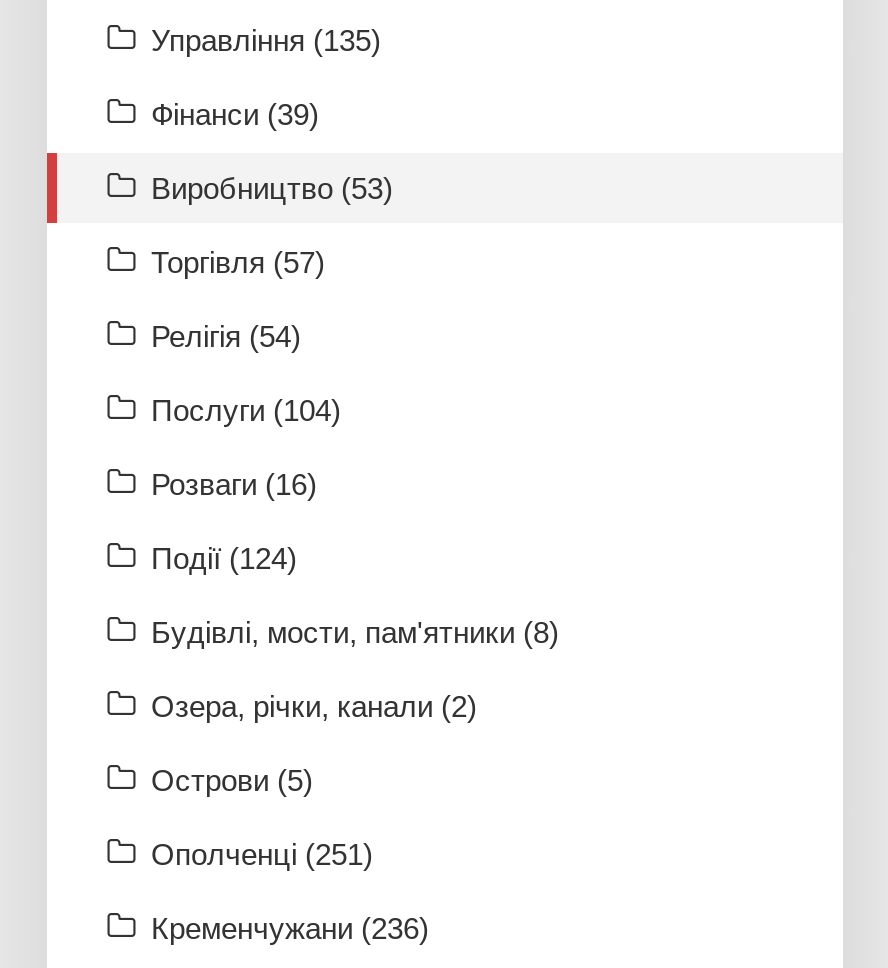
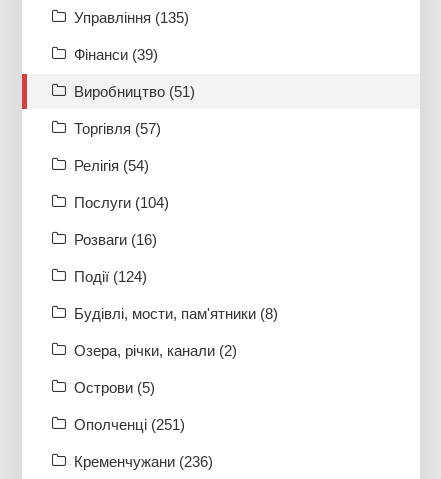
- Виробництво (53)
+ Виробництво (51)
